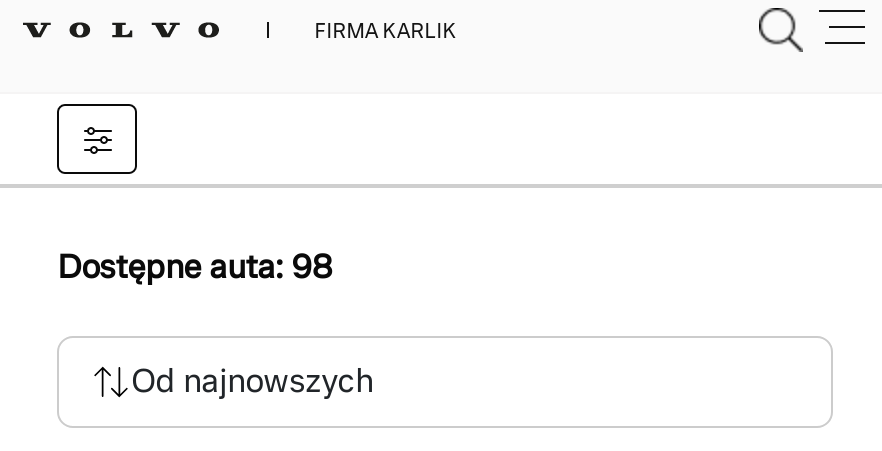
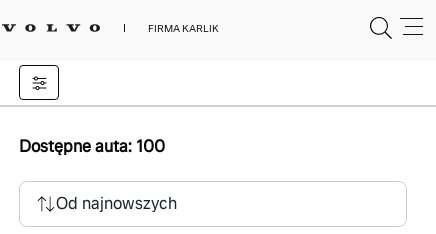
- Dostępne auta: 98
+ Dostępne auta: 100
